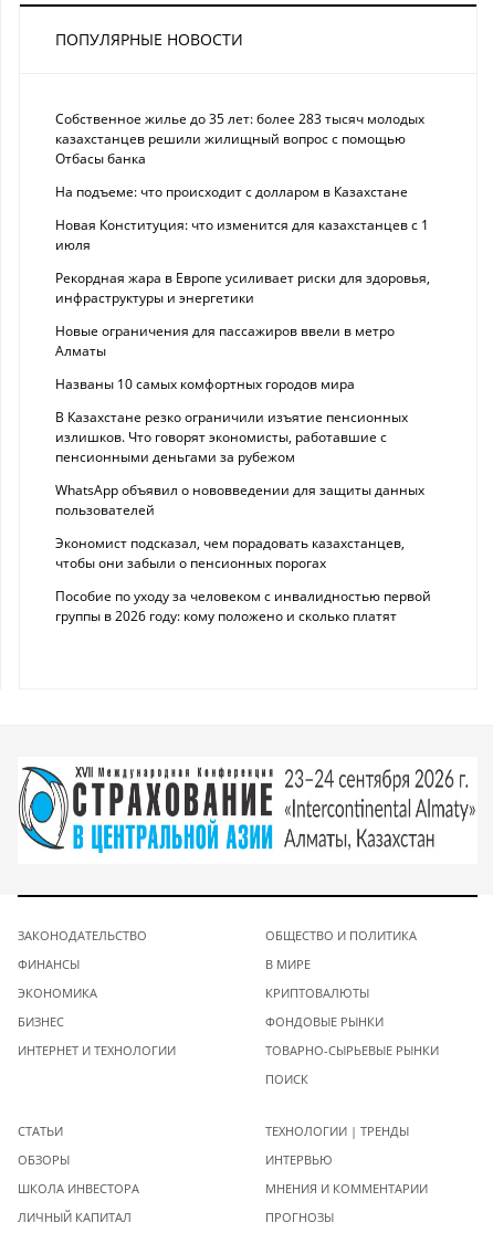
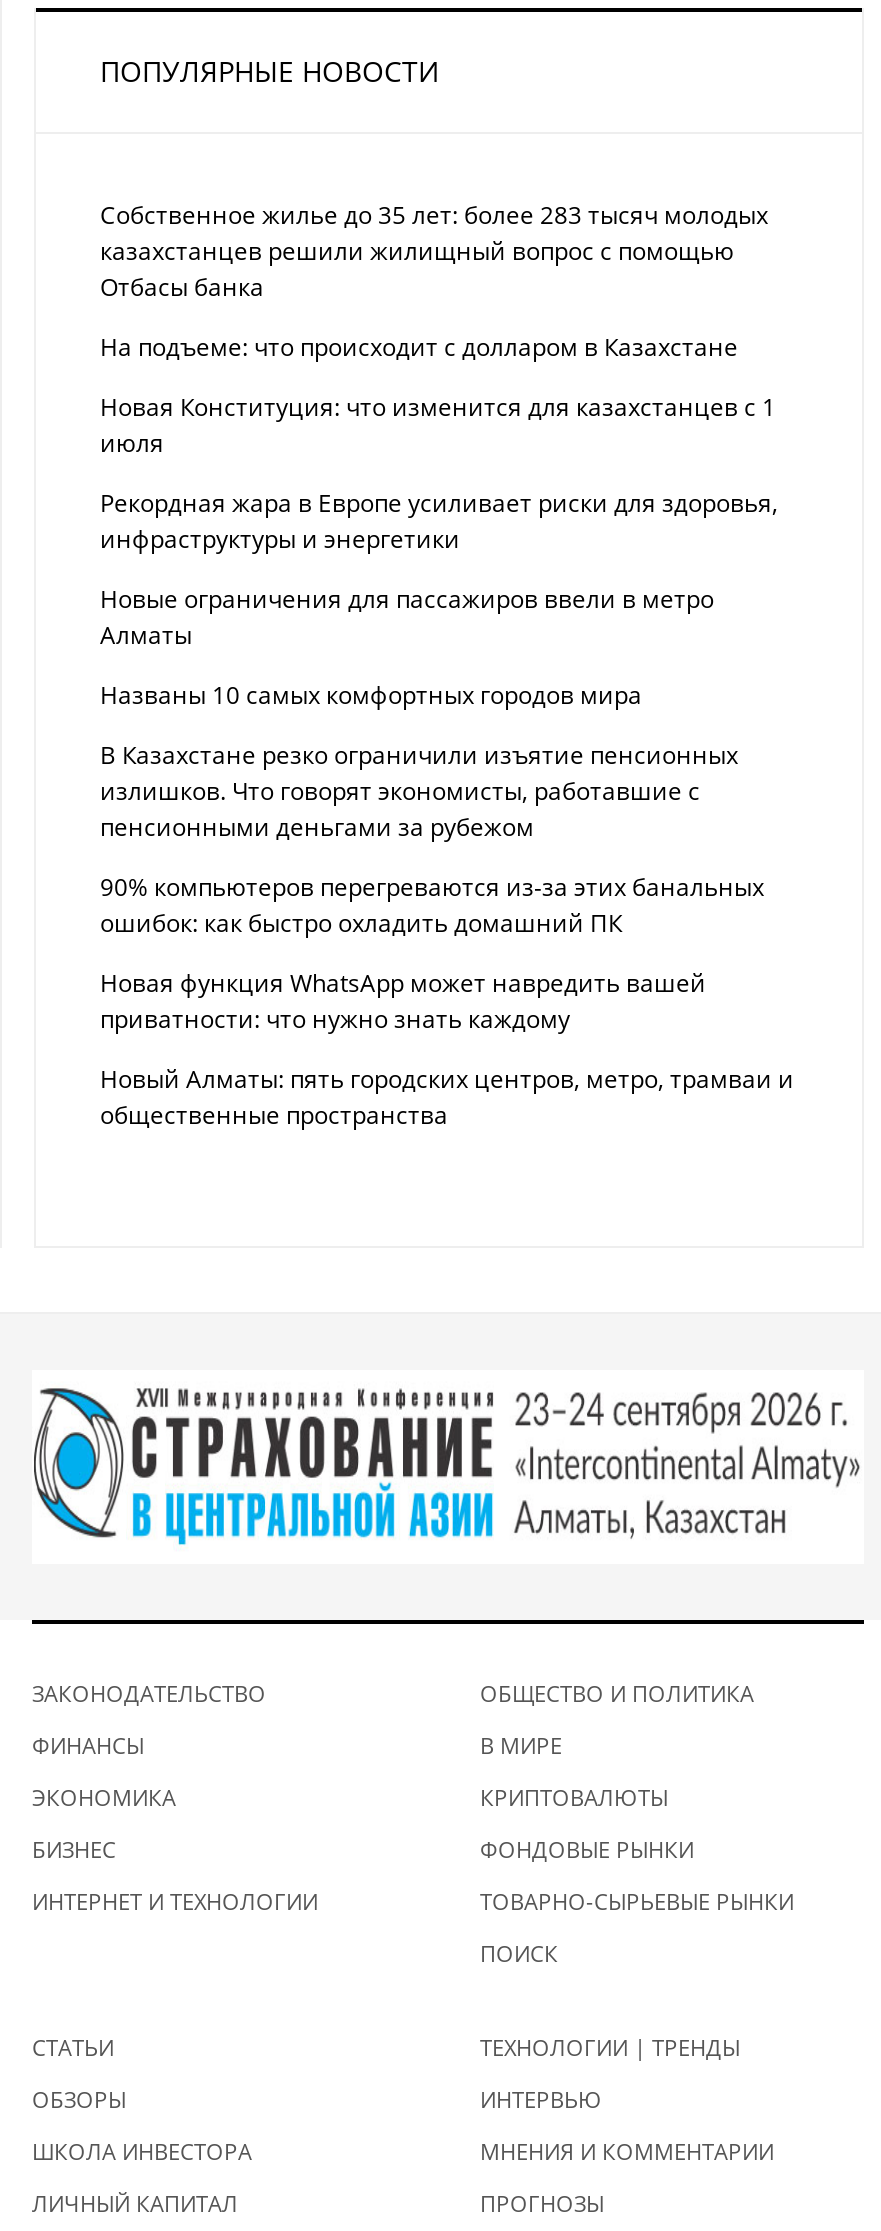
- WhatsApp объявил о нововведении для защиты данных
- пользователей
+ 90% компьютеров перегреваются из-за этих банальных
+ ошибок: как быстро охладить домашний ПК

- Экономист подсказал, чем порадовать казахстанцев,
- чтобы они забыли о пенсионных порогах
+ Новая функция WhatsApp может навредить вашей
+ приватности: что нужно знать каждому

- Пособие по уходу за человеком с инвалидностью первой
- группы в 2026 году: кому положено и сколько платят
+ Новый Алматы: пять городских центров, метро, трамваи и
+ общественные пространства
